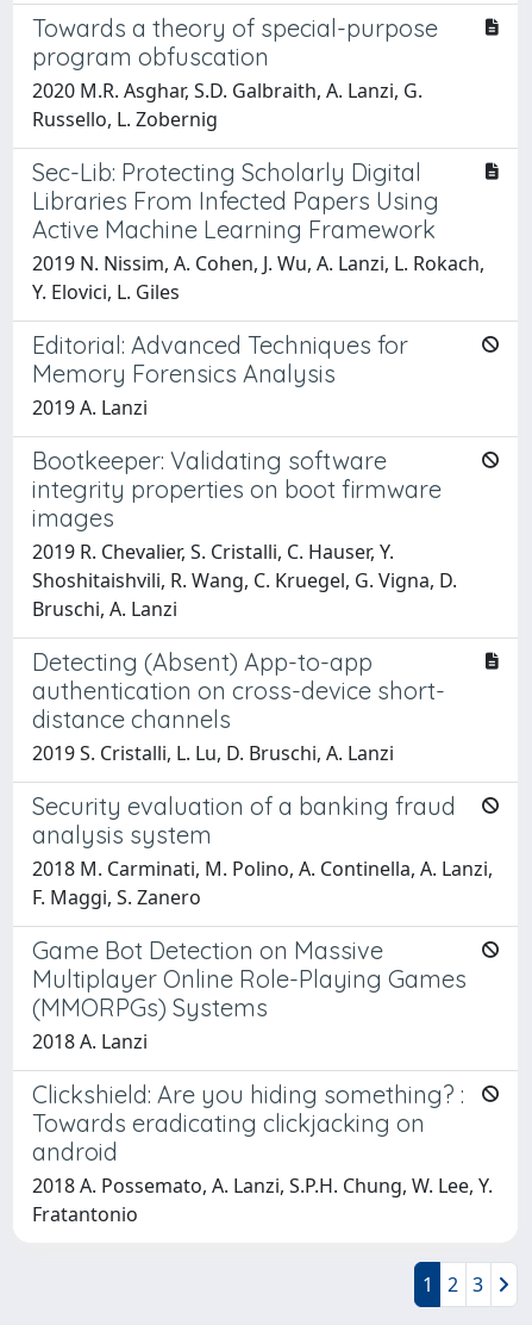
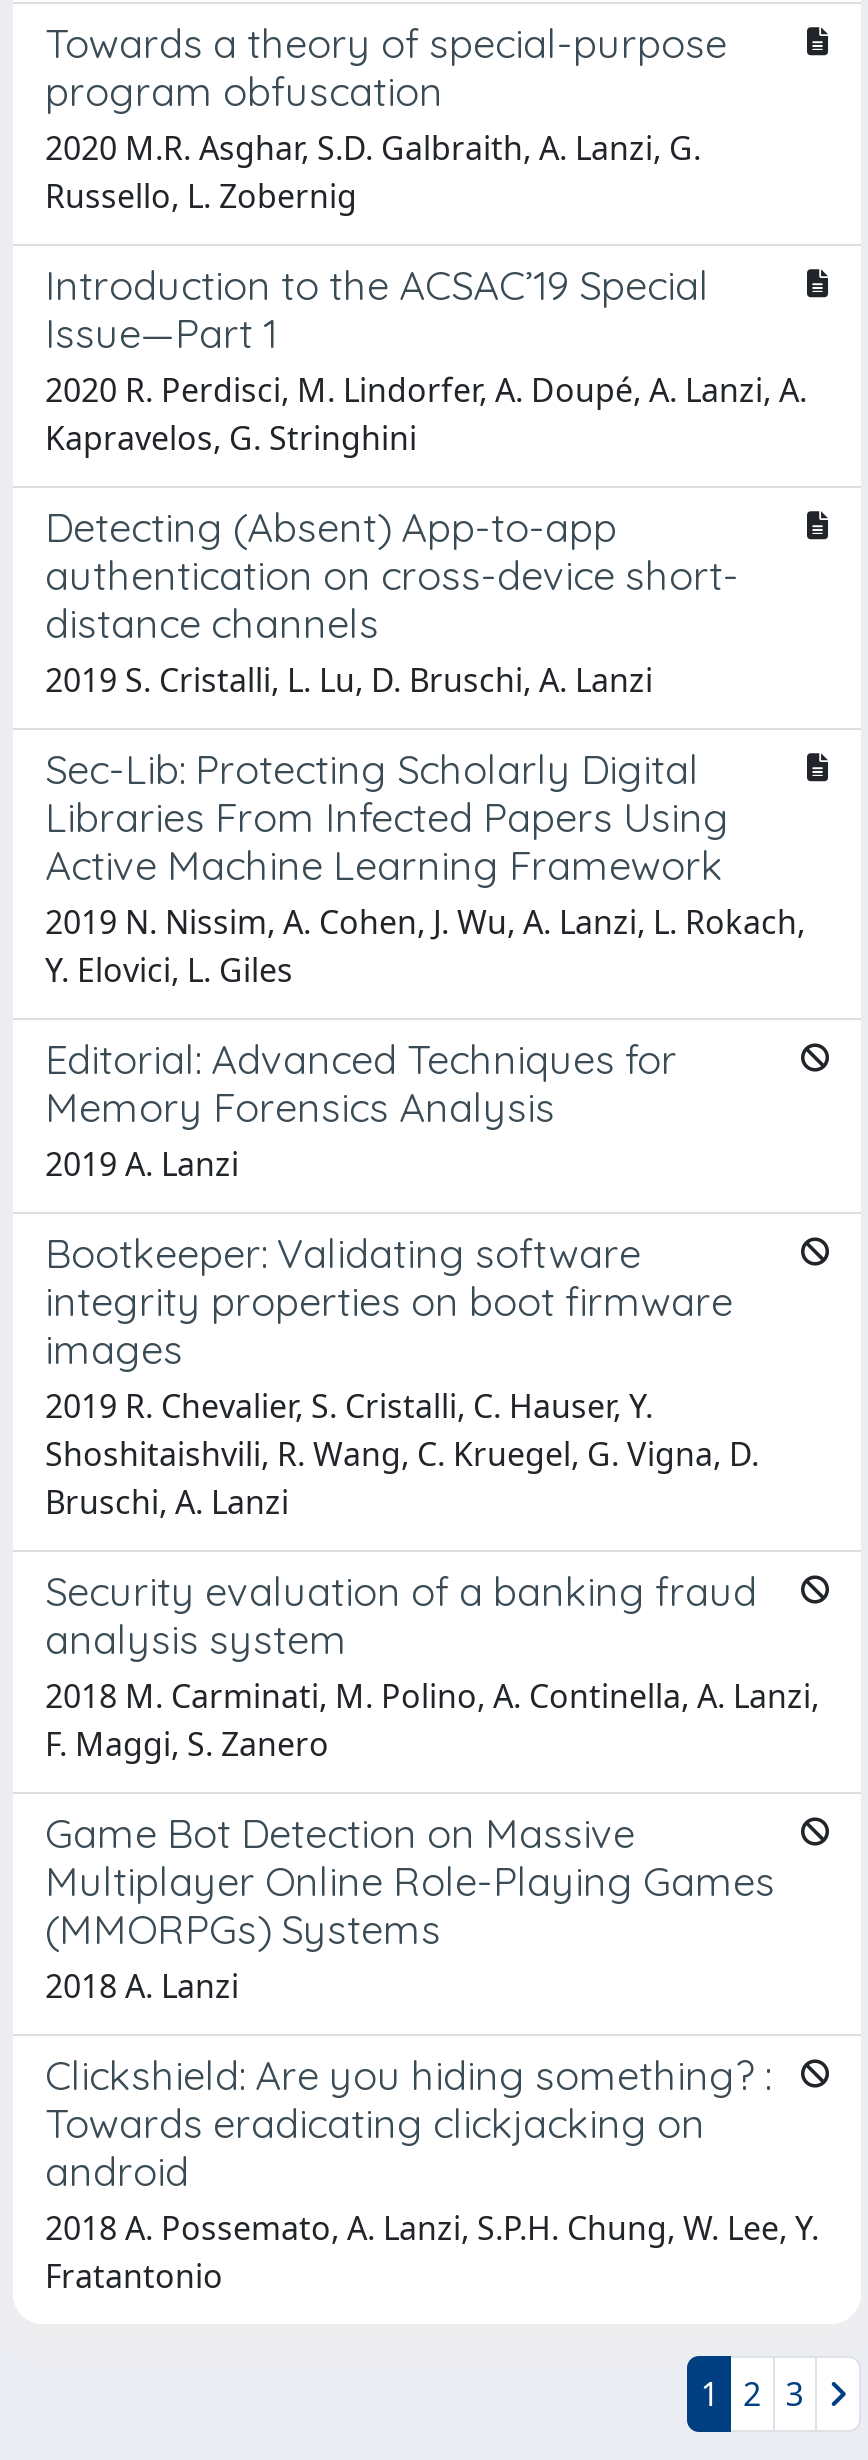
+ Introduction to the ACSAC’19 Special
+ Issue—Part 1
+ 2020 R. Perdisci, M. Lindorfer, A. Doupé, A. Lanzi, A.
+ Kapravelos, G. Stringhini

moved down: Sec-Lib: Protecting Scholarly Digital | Libraries From Infected Papers Using | Active Machine Learning Framework | ... | Shoshitaishvili, R. Wang, C. Kruegel, G. Vigna, D. | Bruschi, A. Lanzi

moved up: Detecting (Absent) App-to-app | authentication on cross-device short- | distance channels | 2019 S. Cristalli, L. Lu, D. Bruschi, A. Lanzi
